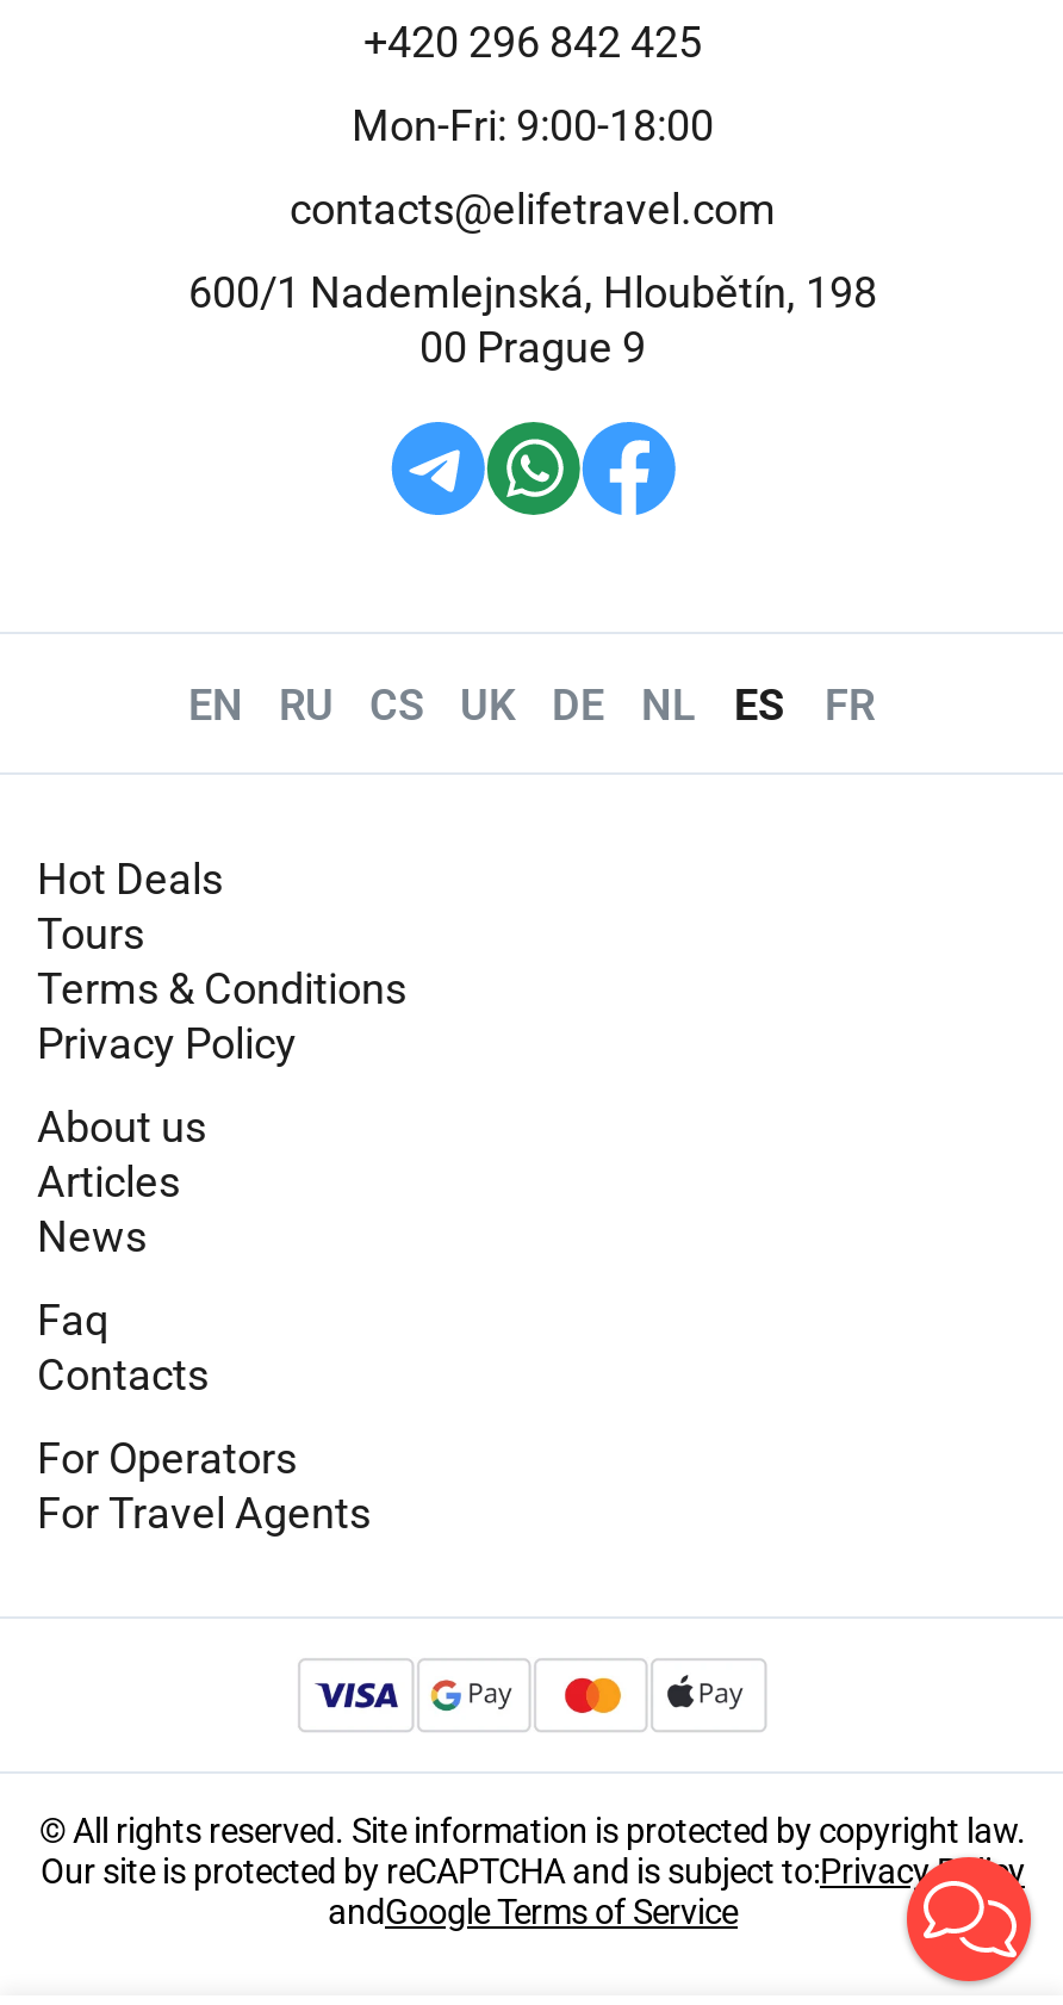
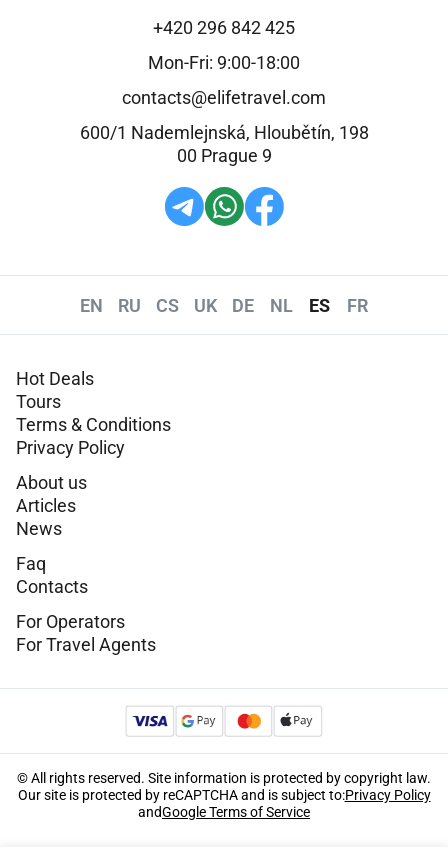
- [image]
